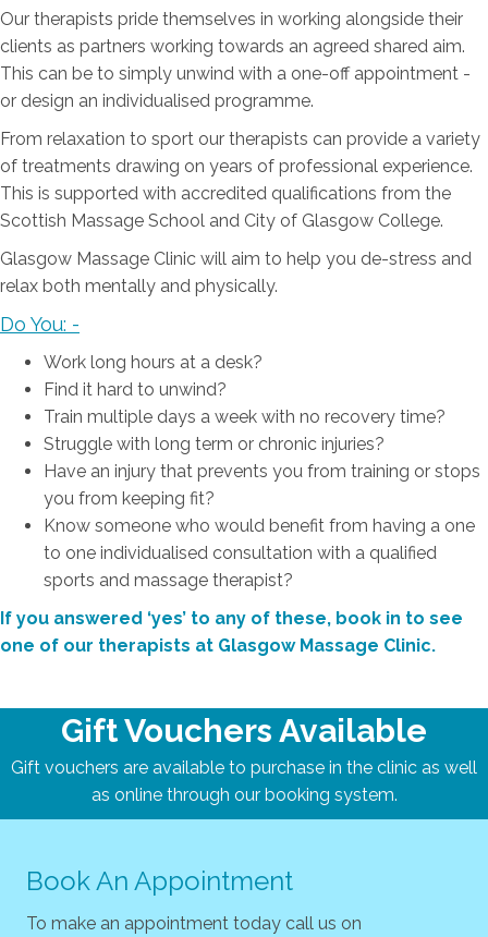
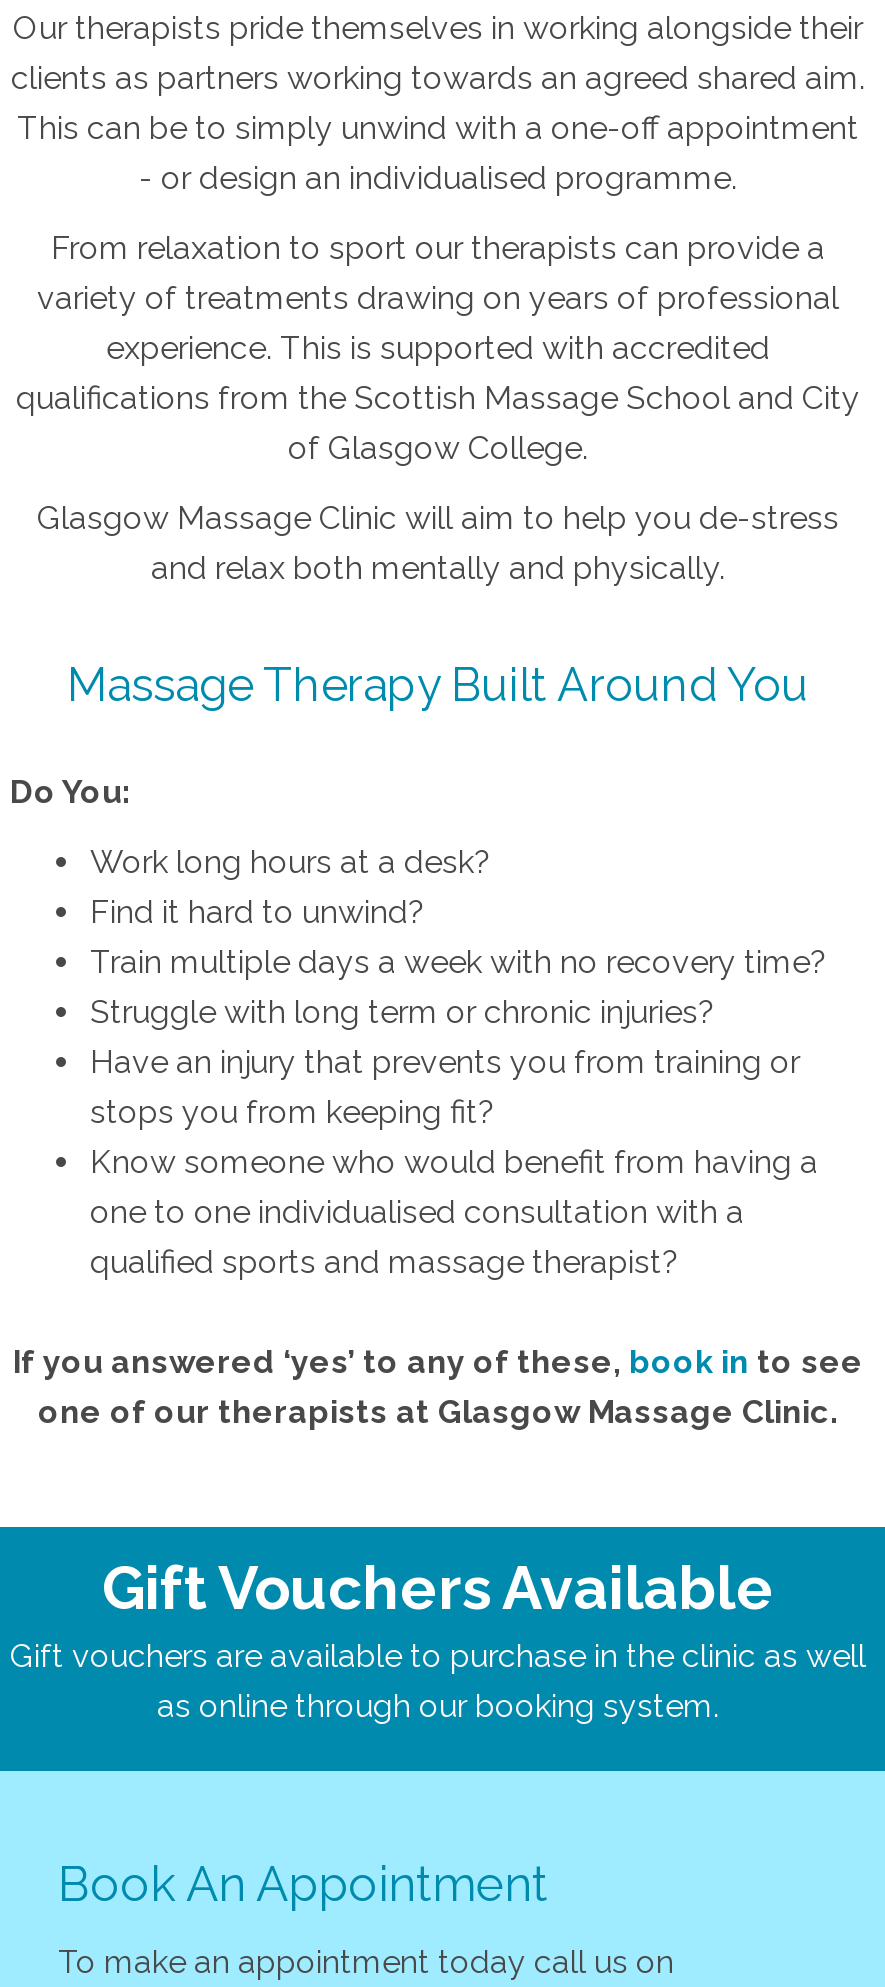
- This can be to simply unwind with a one-off appointment -
- or design an individualised programme.
- From relaxation to sport our therapists can provide a variety
- of treatments drawing on years of professional experience.
- This is supported with accredited qualifications from the
- Scottish Massage School and City of Glasgow College.
- Glasgow Massage Clinic will aim to help you de-stress and
- relax both mentally and physically.
- Do You: -
+ This can be to simply unwind with a one-off appointment
+ - or design an individualised programme.
+ From relaxation to sport our therapists can provide a
+ variety of treatments drawing on years of professional
+ experience. This is supported with accredited
+ qualifications from the Scottish Massage School and City
+ of Glasgow College.
+ Glasgow Massage Clinic will aim to help you de-stress
+ and relax both mentally and physically.
+ Massage Therapy Built Around You
+ Do You:
